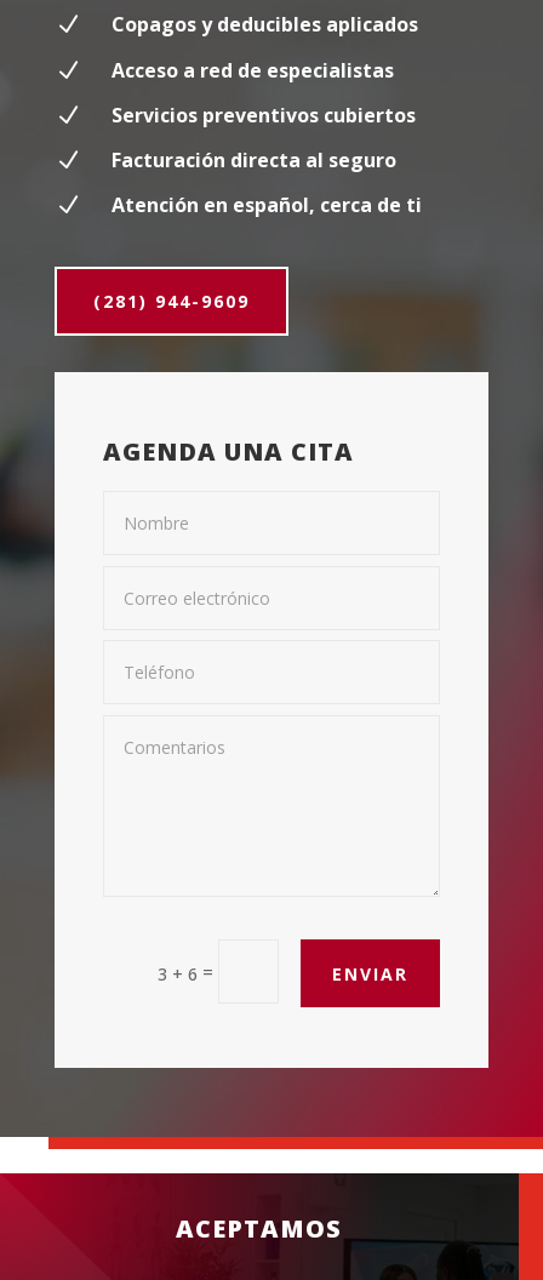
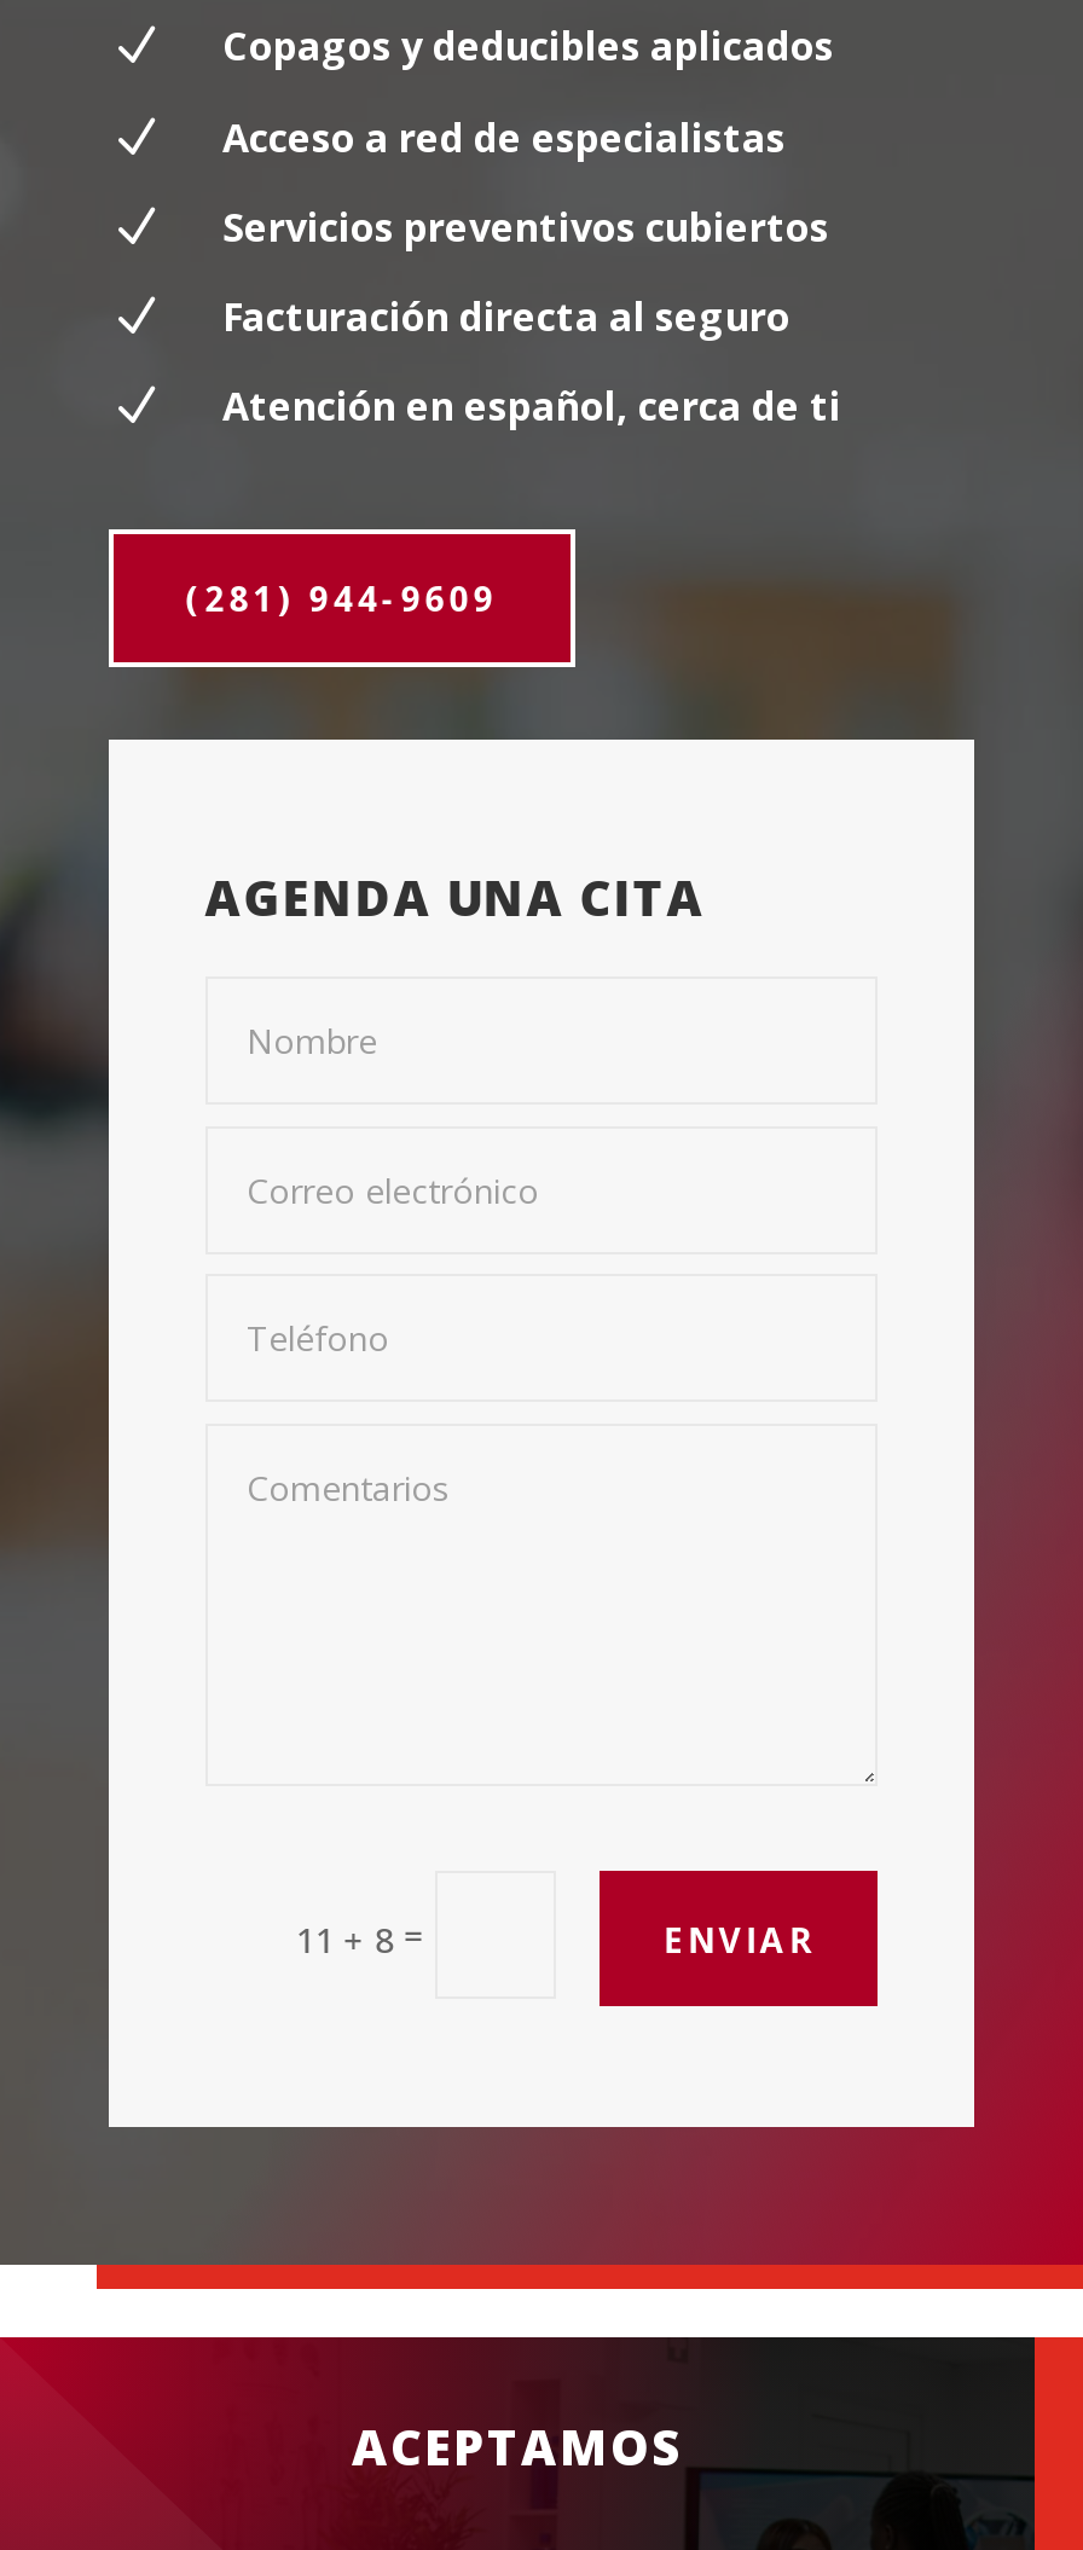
- 3 + 6 =
+ 11 + 8 =
